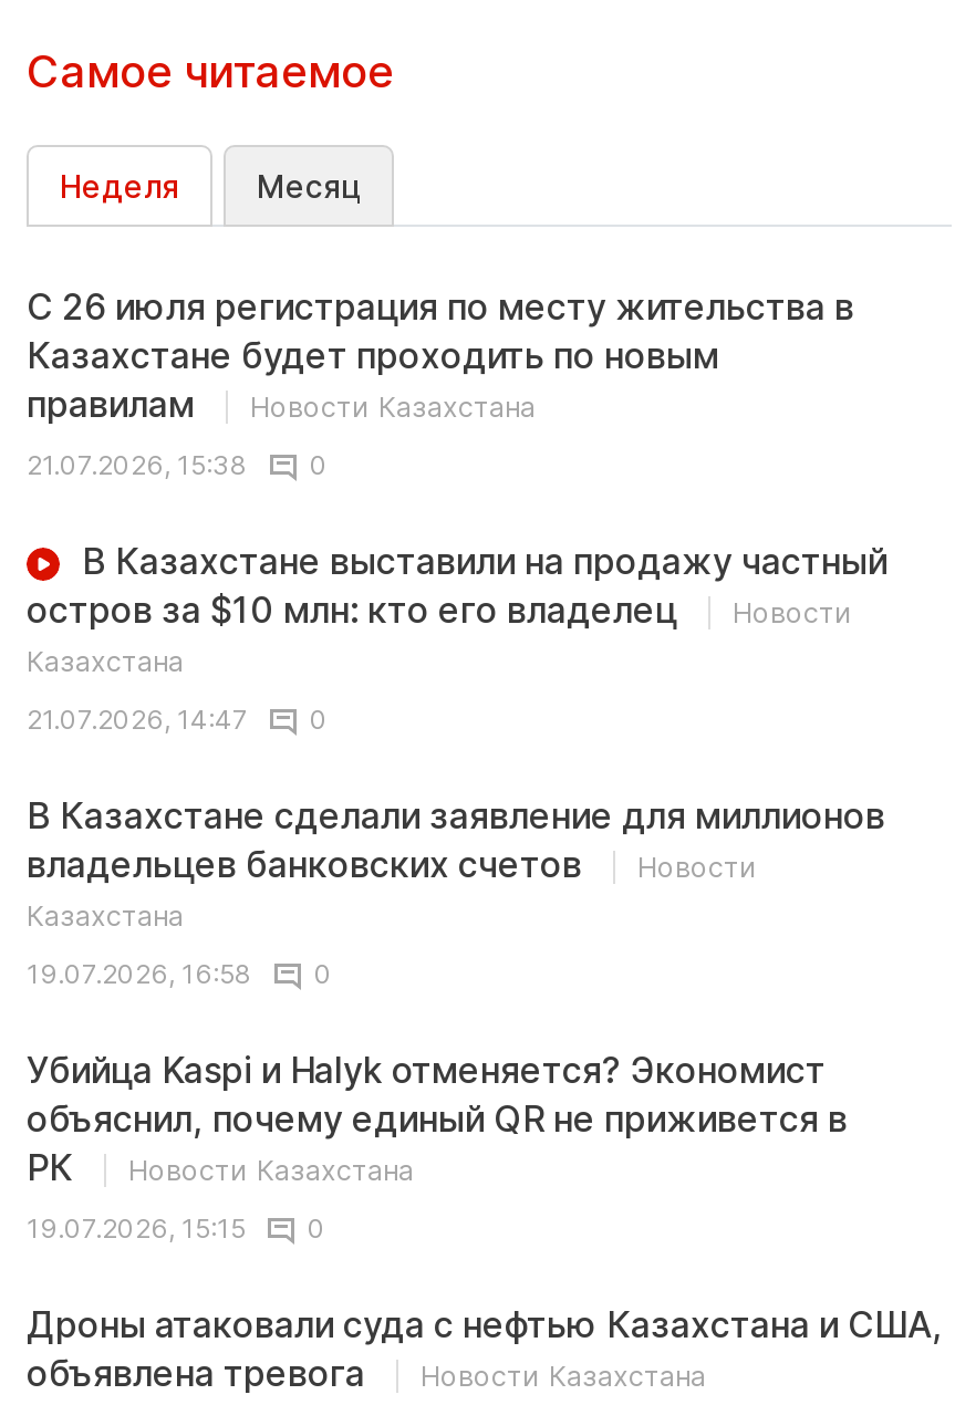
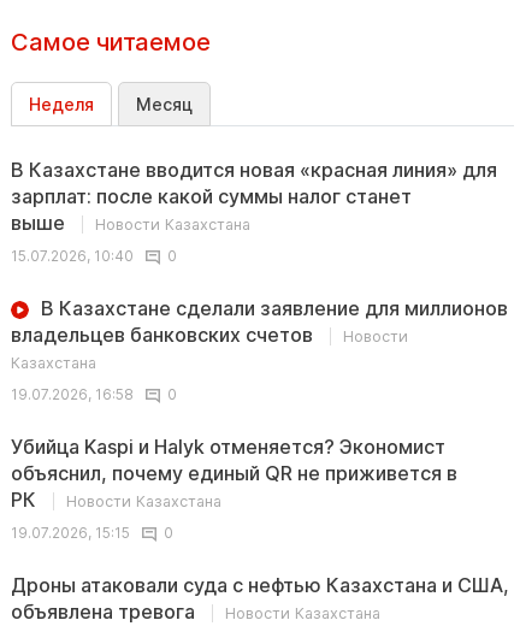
- С 26 июля регистрация по месту жительства в
- Казахстане будет проходить по новым
- правилам
+ В Казахстане вводится новая «красная линия» для
+ зарплат: после какой суммы налог станет
+ выше

- 21.07.2026, 15:38
- 0
- В Казахстане выставили на продажу частный
- остров за $10 млн: кто его владелец
- Новости
- Казахстана
- 21.07.2026, 14:47
+ 15.07.2026, 10:40
